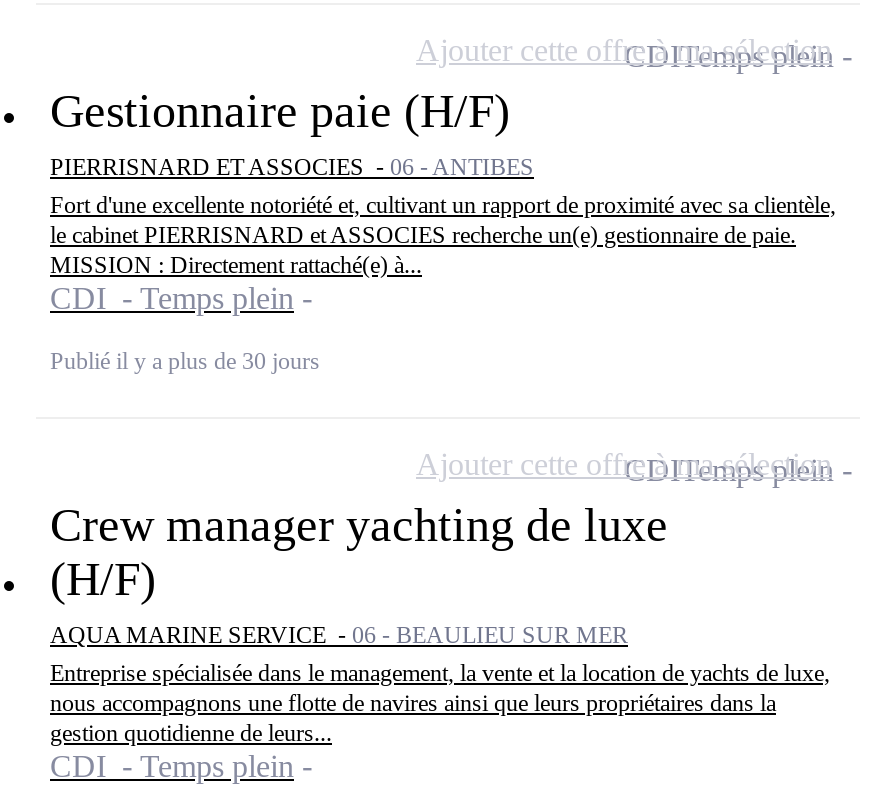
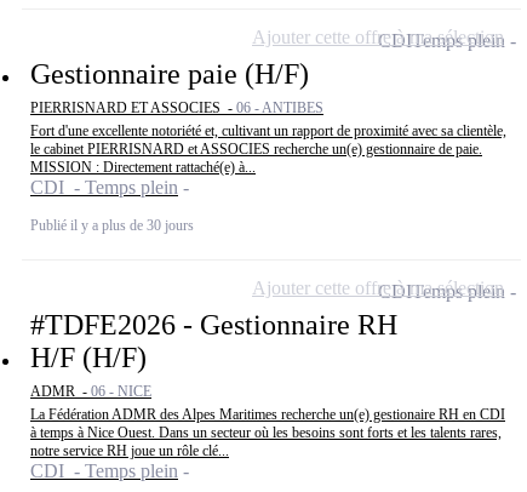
- Crew manager yachting de luxe
- (H/F)
- AQUA MARINE SERVICE - 06 - BEAULIEU SUR MER
- Entreprise spécialisée dans le management, la vente et la location de yachts de luxe,
- nous accompagnons une flotte de navires ainsi que leurs propriétaires dans la
- gestion quotidienne de leurs...
+ #TDFE2026 - Gestionnaire RH
+ H/F (H/F)
+ ADMR - 06 - NICE
+ La Fédération ADMR des Alpes Maritimes recherche un(e) gestionaire RH en CDI
+ à temps à Nice Ouest. Dans un secteur où les besoins sont forts et les talents rares,
+ notre service RH joue un rôle clé...
